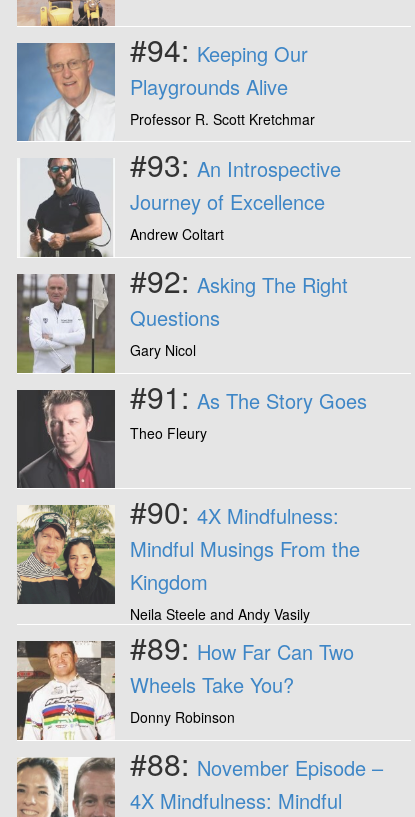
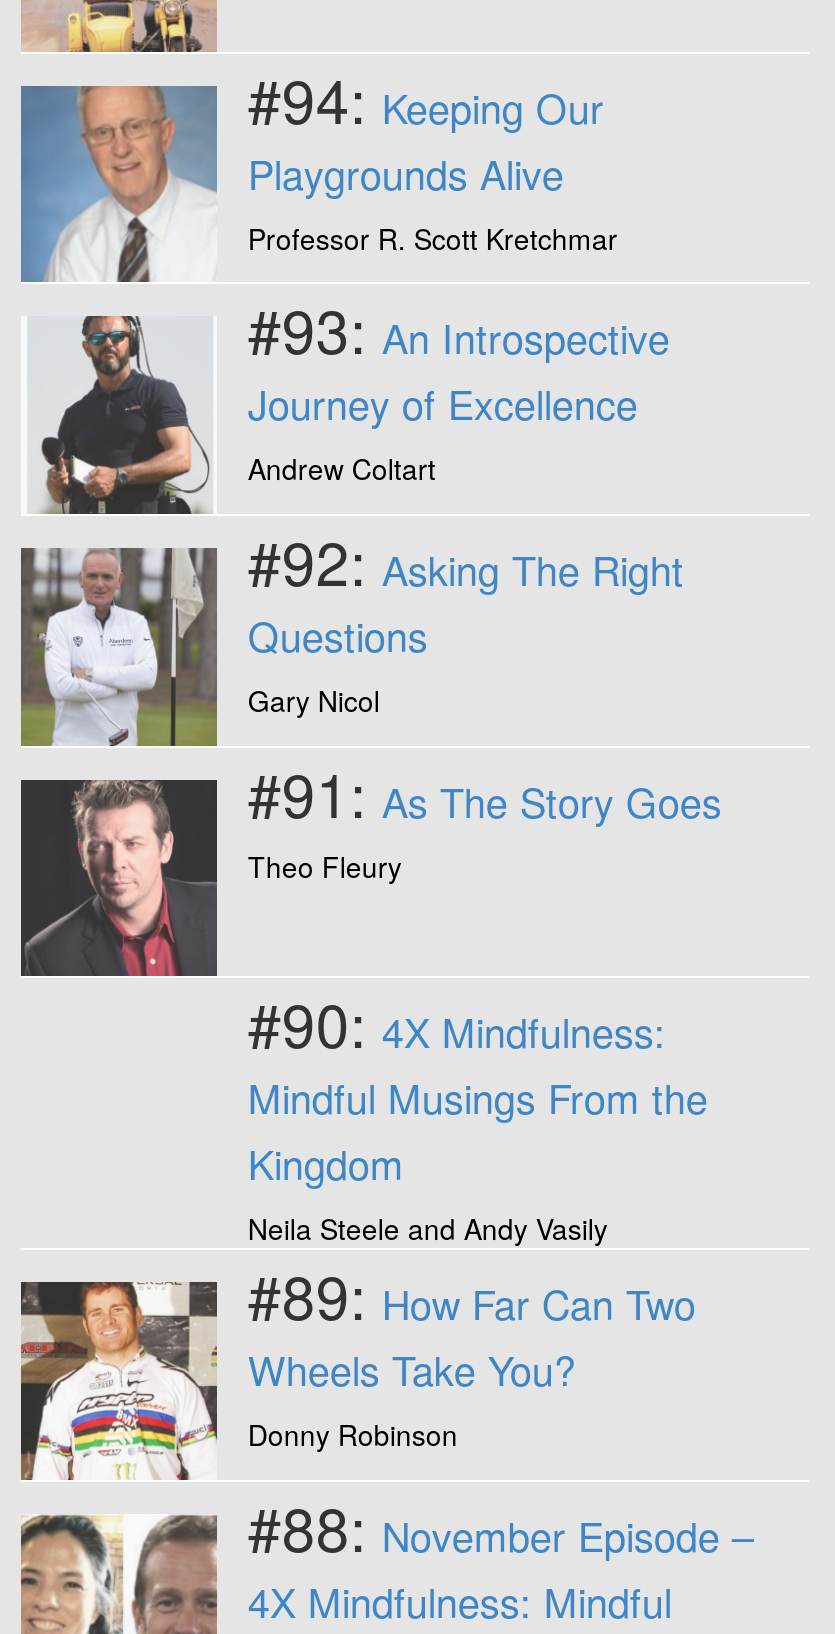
- [image]
